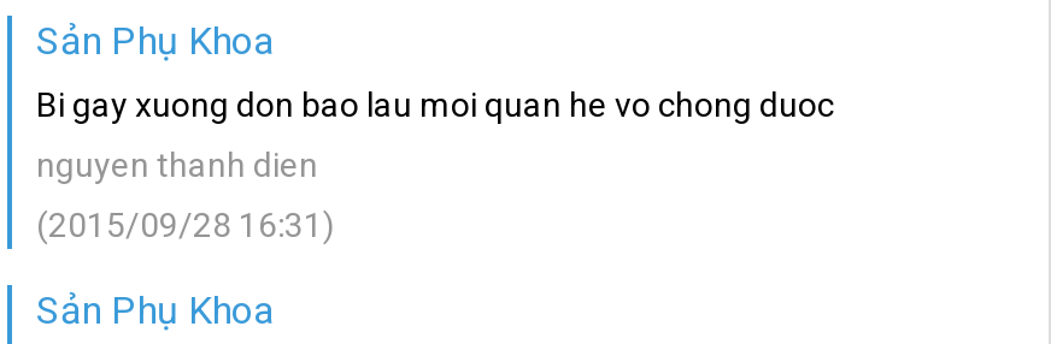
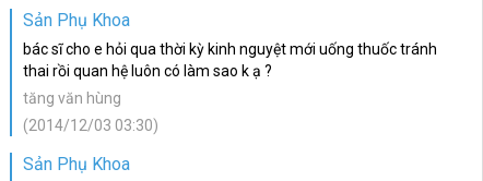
- Bi gay xuong don bao lau moi quan he vo chong duoc
+ bác sĩ cho e hỏi qua thời kỳ kinh nguyệt mới uống thuốc tránh
+ thai rồi quan hệ luôn có làm sao k ạ ?

- nguyen thanh dien
+ tăng văn hùng

- (2015/09/28 16:31)
+ (2014/12/03 03:30)
